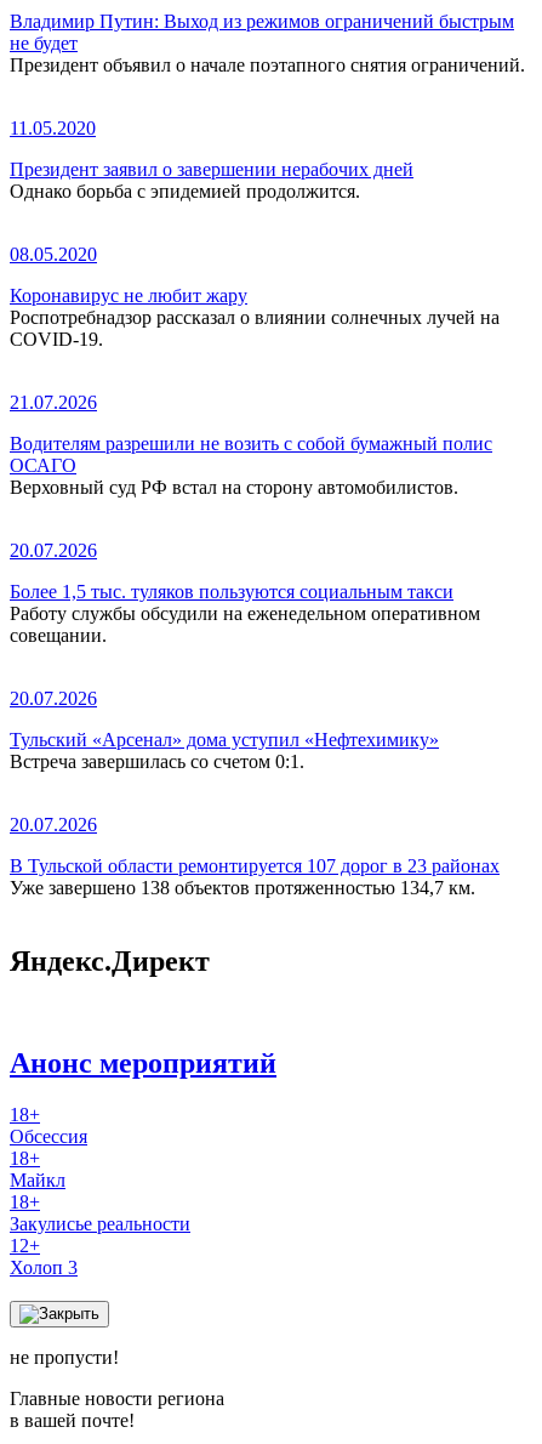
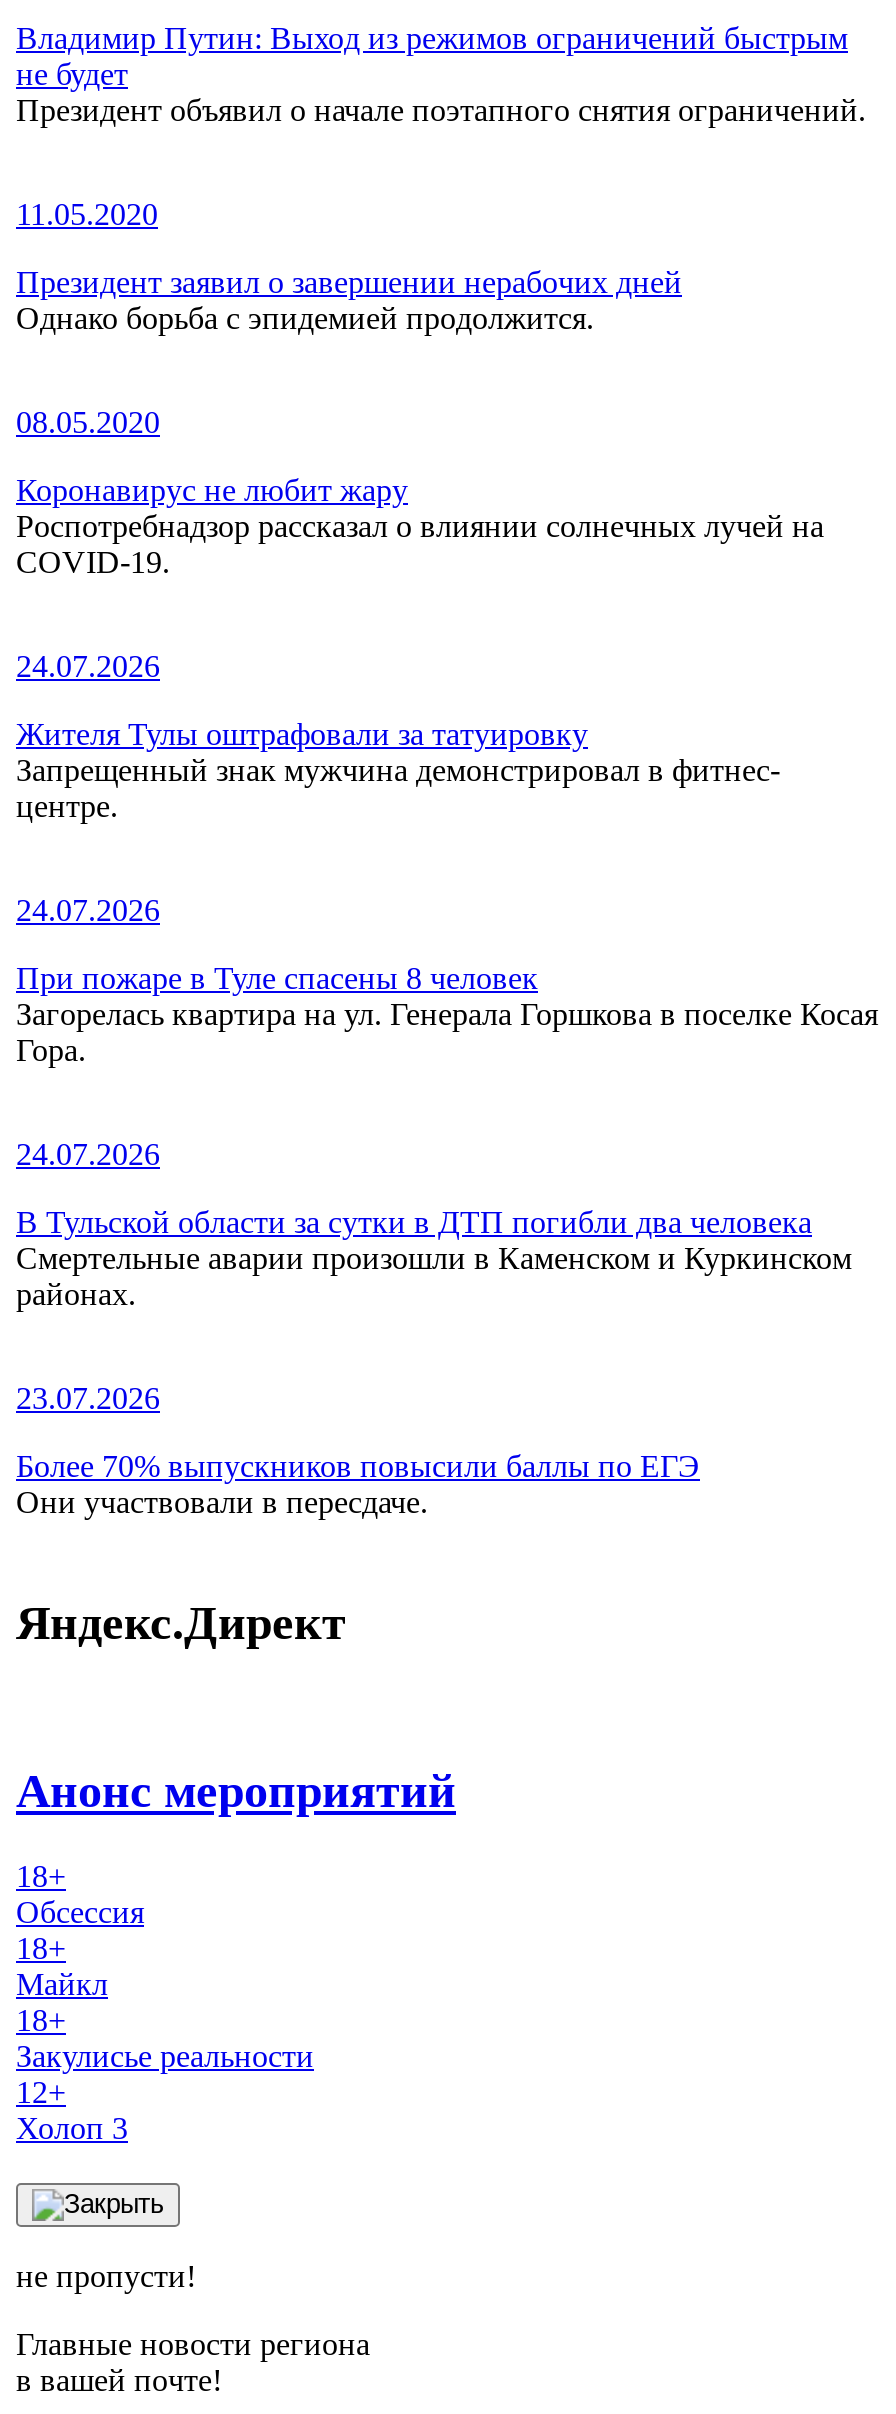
- 21.07.2026
+ 24.07.2026

- Водителям разрешили не возить с собой бумажный полис
- ОСАГО
- Верховный суд РФ встал на сторону автомобилистов.
+ Жителя Тулы оштрафовали за татуировку
+ Запрещенный знак мужчина демонстрировал в фитнес-
+ центре.

- 20.07.2026
+ 24.07.2026

- Более 1,5 тыс. туляков пользуются социальным такси
- Работу службы обсудили на еженедельном оперативном
- совещании.
+ При пожаре в Туле спасены 8 человек
+ Загорелась квартира на ул. Генерала Горшкова в поселке Косая
+ Гора.

- 20.07.2026
+ 24.07.2026

- Тульский «Арсенал» дома уступил «Нефтехимику»
- Встреча завершилась со счетом 0:1.
+ В Тульской области за сутки в ДТП погибли два человека
+ Смертельные аварии произошли в Каменском и Куркинском
+ районах.

- 20.07.2026
+ 23.07.2026

- В Тульской области ремонтируется 107 дорог в 23 районах
- Уже завершено 138 объектов протяженностью 134,7 км.
+ Более 70% выпускников повысили баллы по ЕГЭ
+ Они участвовали в пересдаче.
